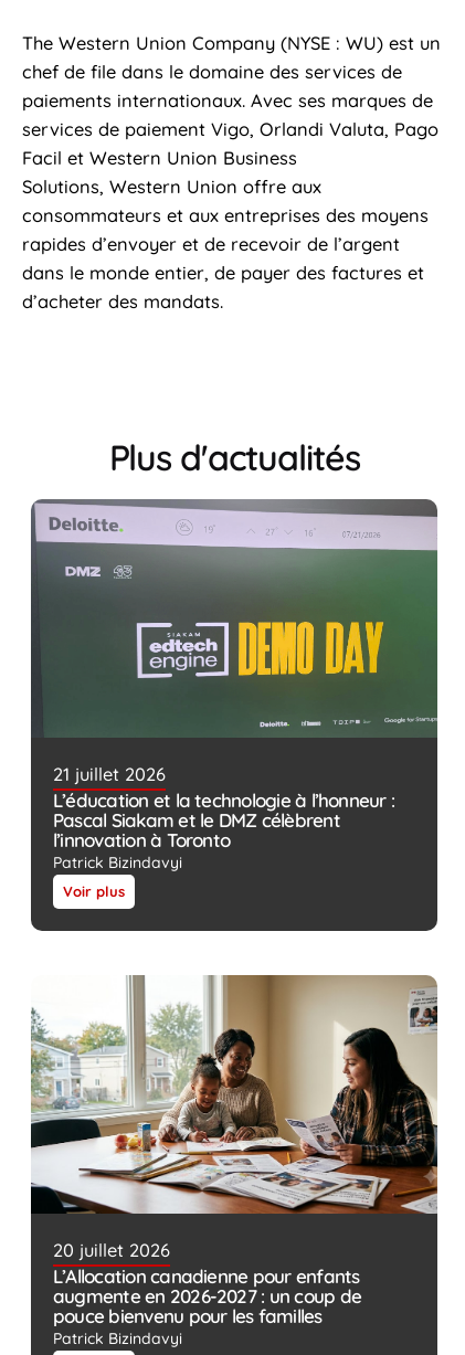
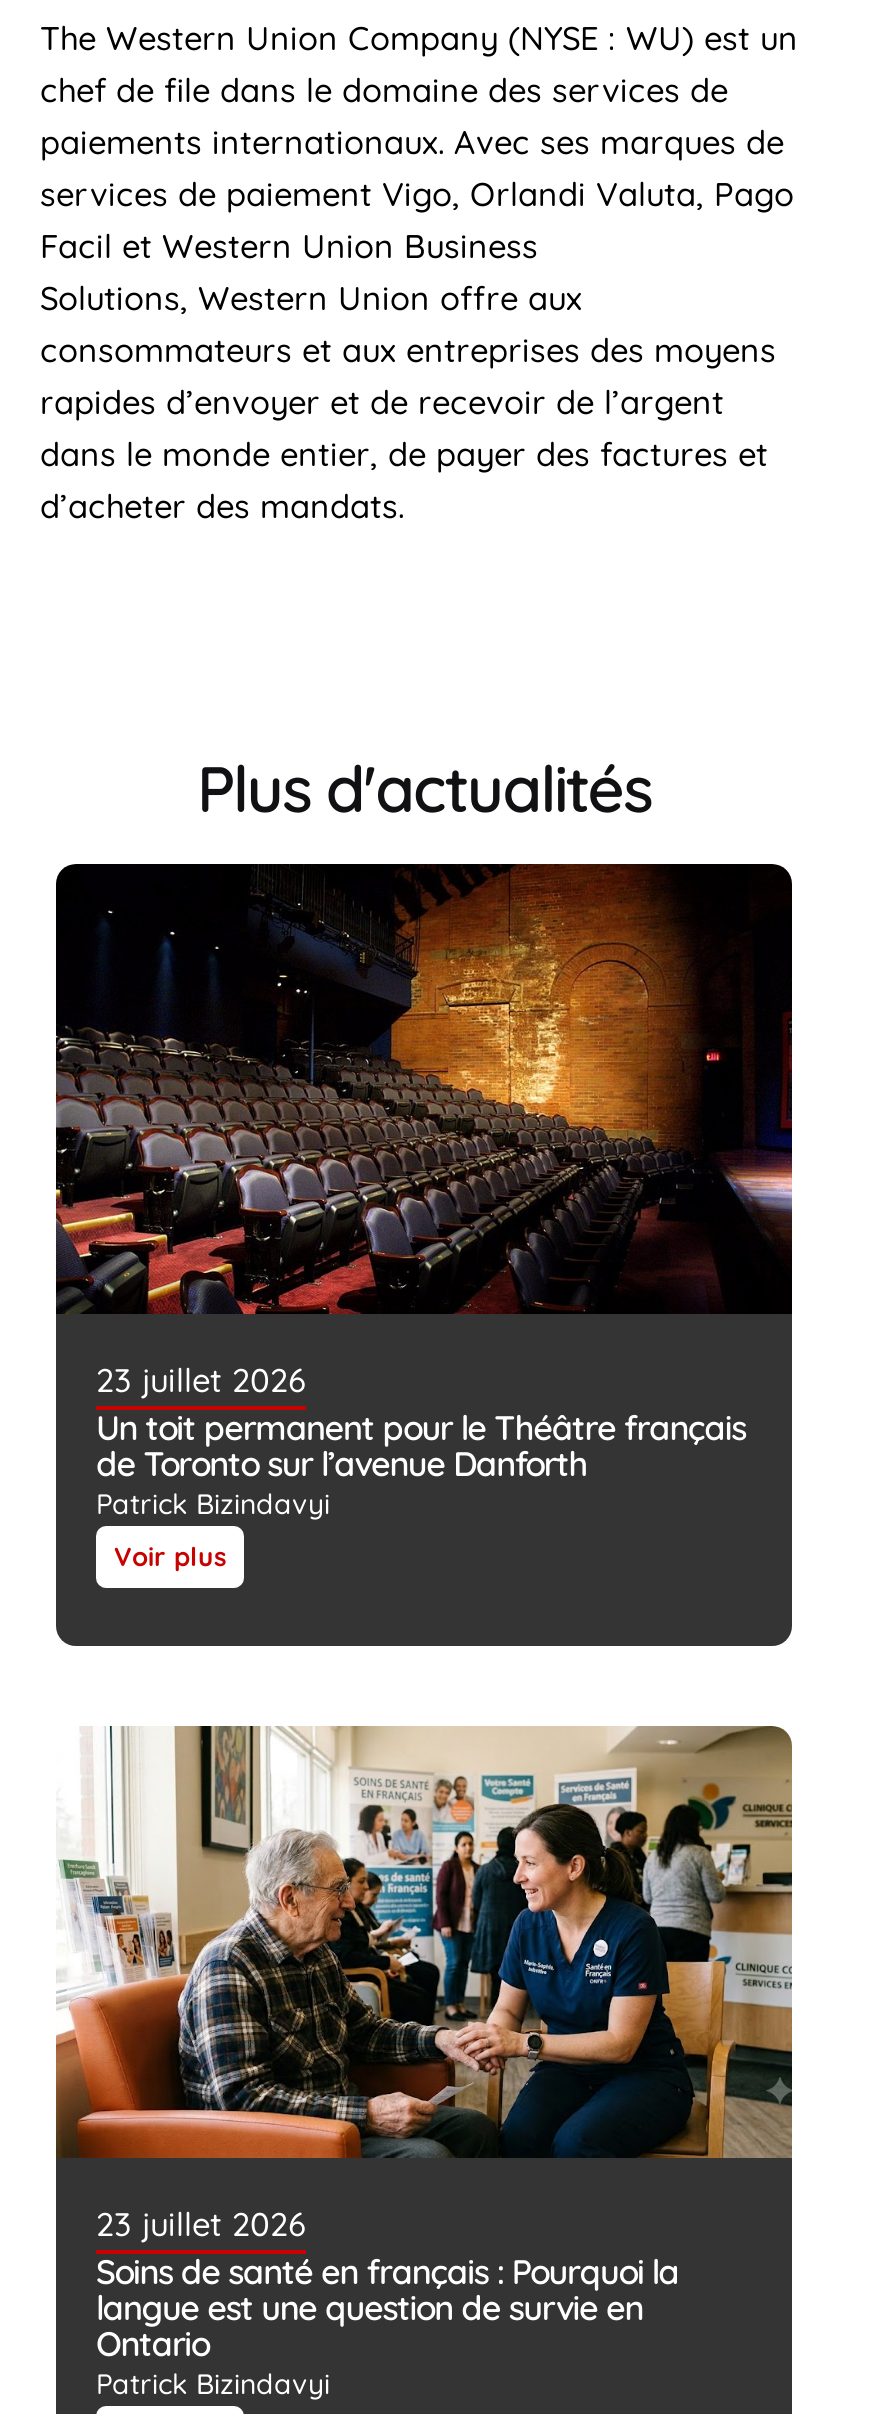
- [image]
- 21 juillet 2026
- L’éducation et la technologie à l’honneur :
- Pascal Siakam et le DMZ célèbrent
- l’innovation à Toronto
+ [image]
+ 23 juillet 2026
+ Un toit permanent pour le Théâtre français
+ de Toronto sur l’avenue Danforth

- [image]
- 20 juillet 2026
- L’Allocation canadienne pour enfants
- augmente en 2026-2027 : un coup de
- pouce bienvenu pour les familles
+ [image]
+ 23 juillet 2026
+ Soins de santé en français : Pourquoi la
+ langue est une question de survie en
+ Ontario
